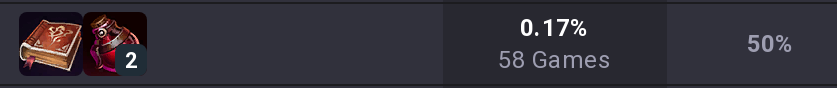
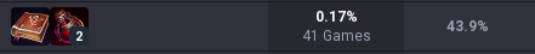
- 50%
+ 43.9%

- 58 Games
+ 41 Games
